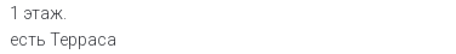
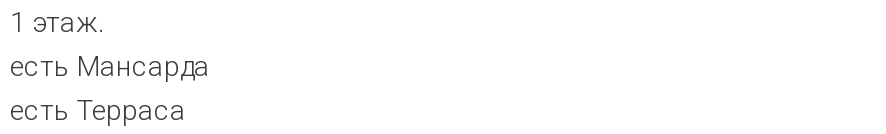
+ есть Мансарда
